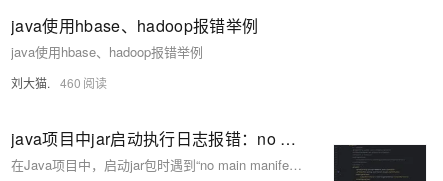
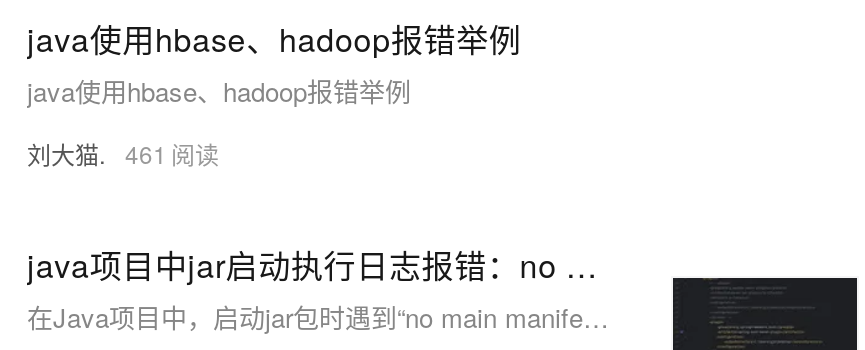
- 刘大猫. 460
+ 刘大猫. 461
